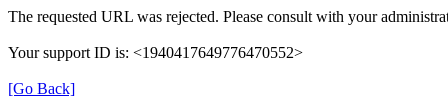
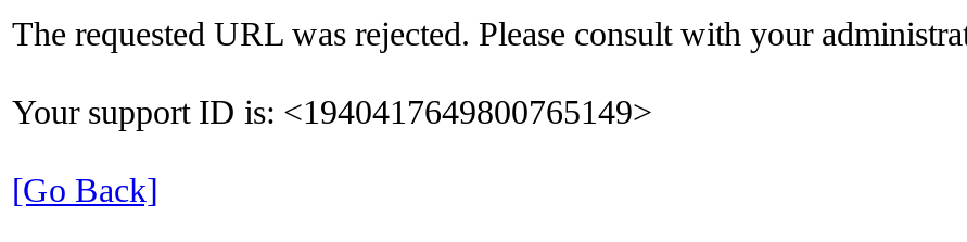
- Your support ID is: <1940417649776470552>
+ Your support ID is: <1940417649800765149>
